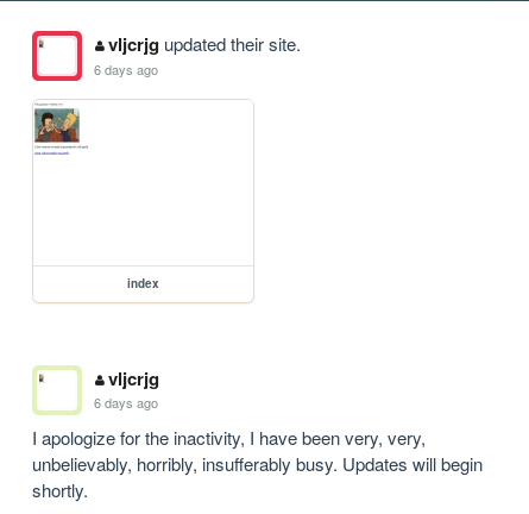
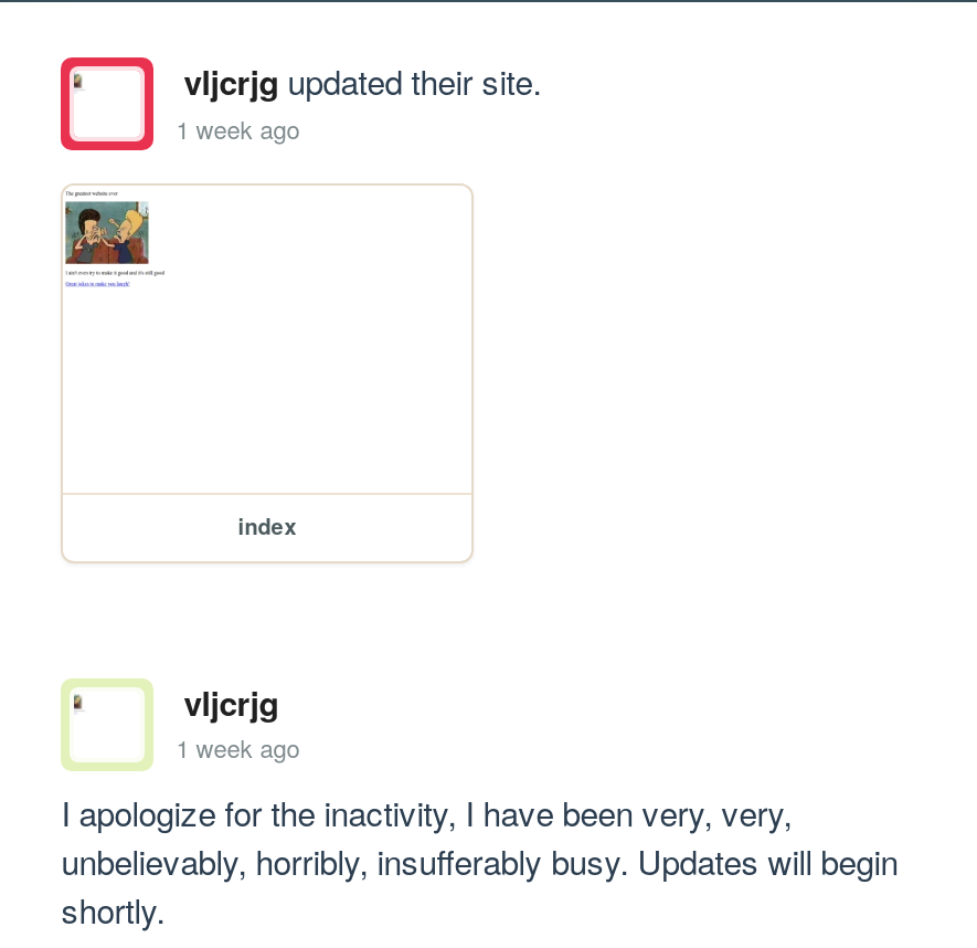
- 6 days ago
+ 1 week ago

- 6 days ago
+ 1 week ago
